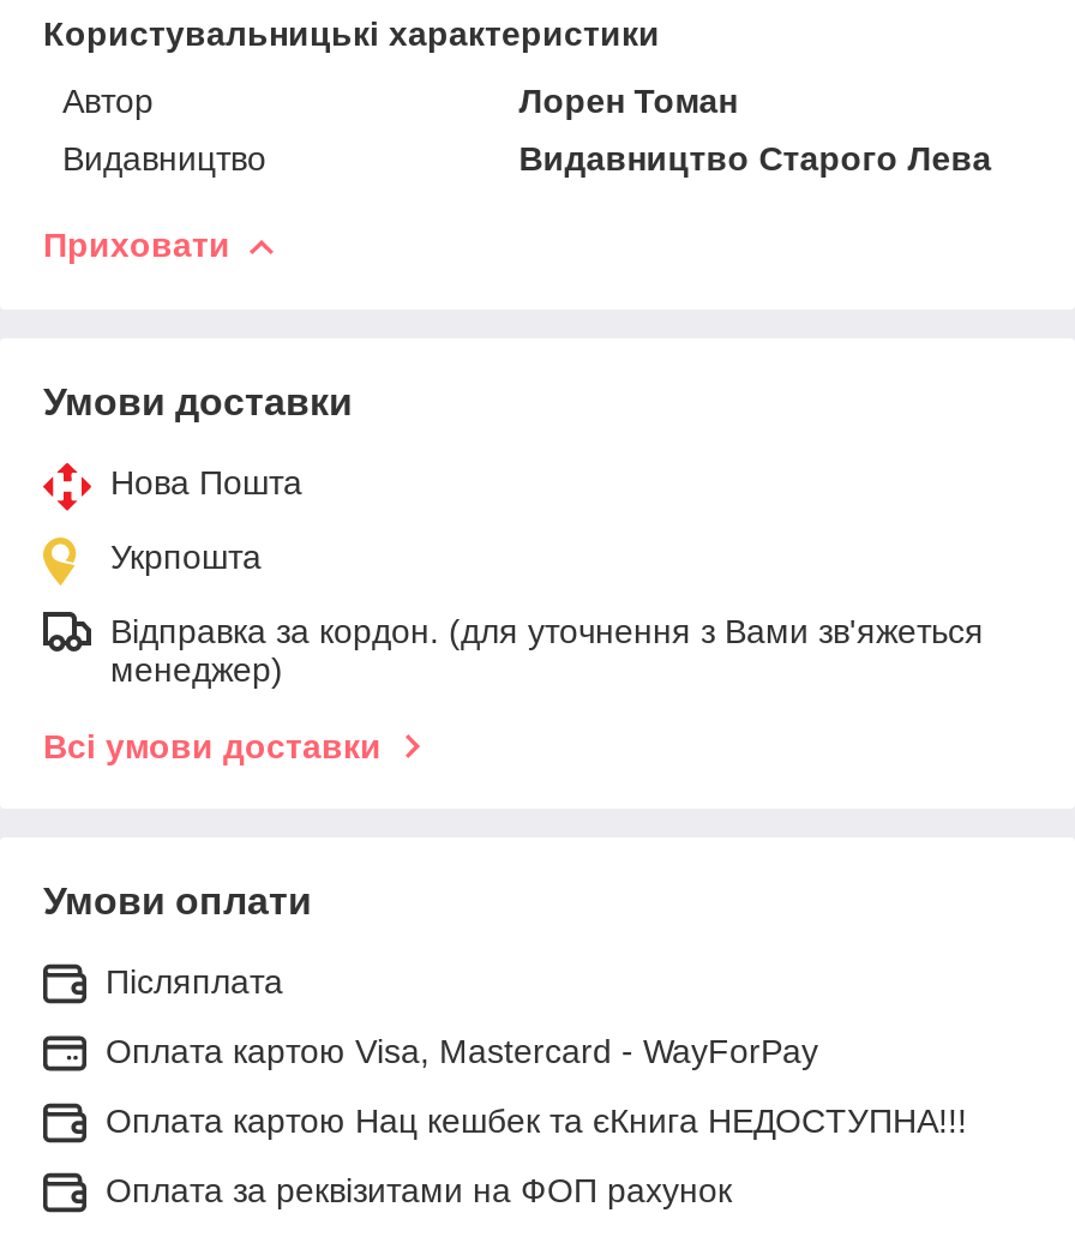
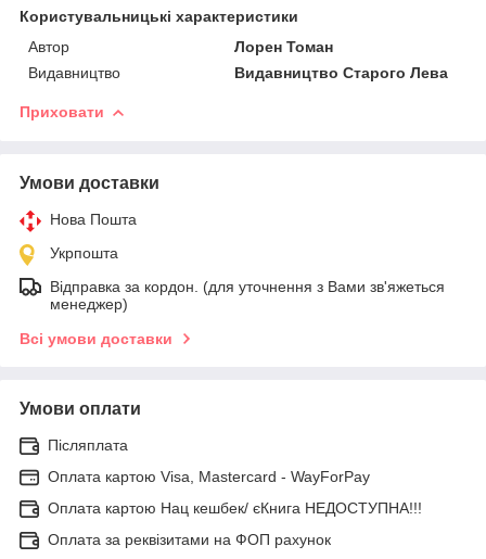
- Оплата картою Нац кешбек та єКнига НЕДОСТУПНА!!!
+ Оплата картою Нац кешбек/ єКнига НЕДОСТУПНА!!!
